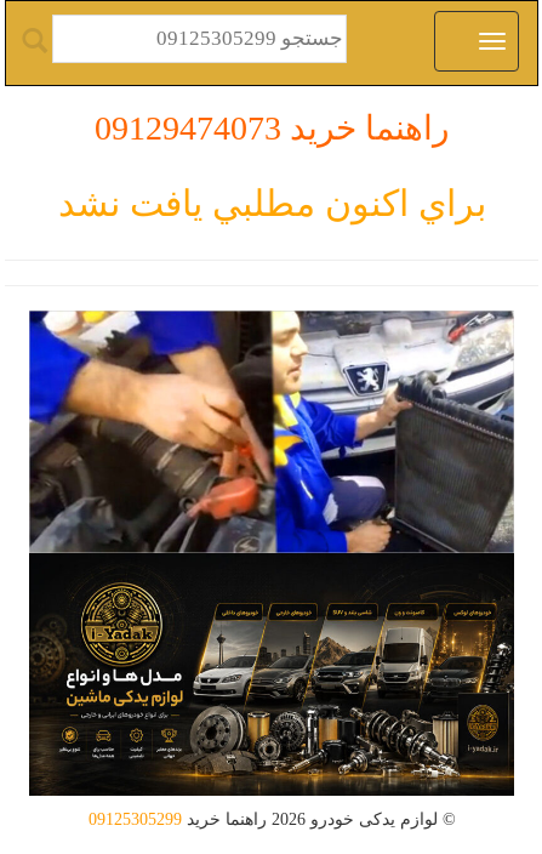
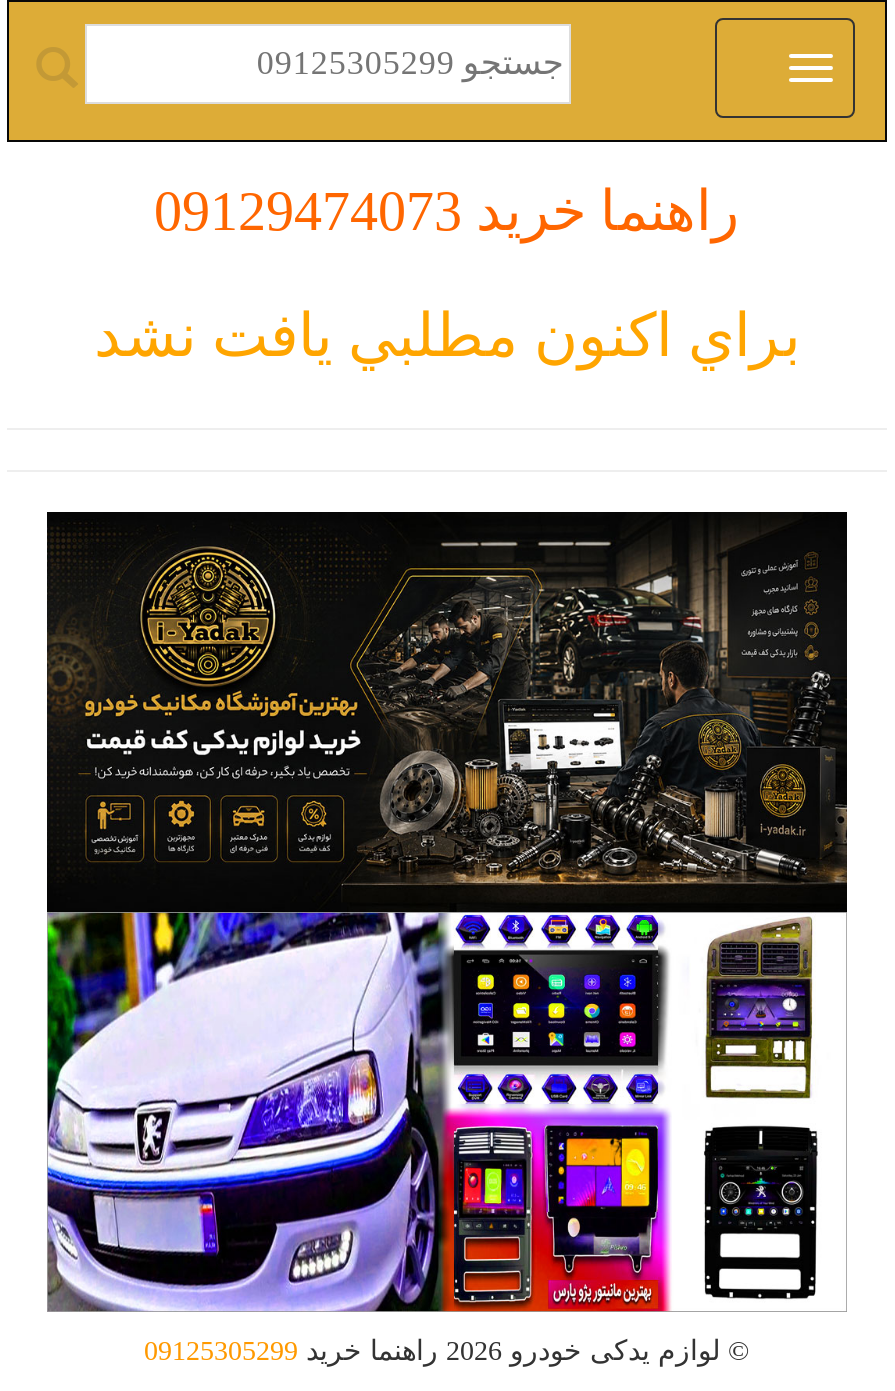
- [image]
+ [image]
